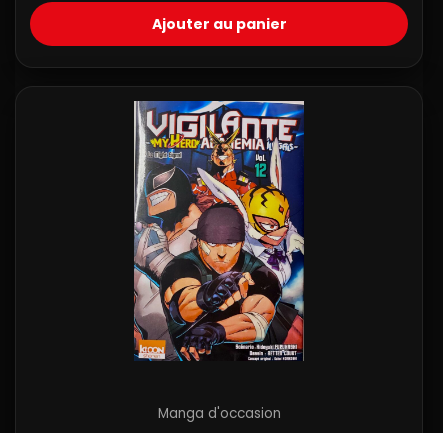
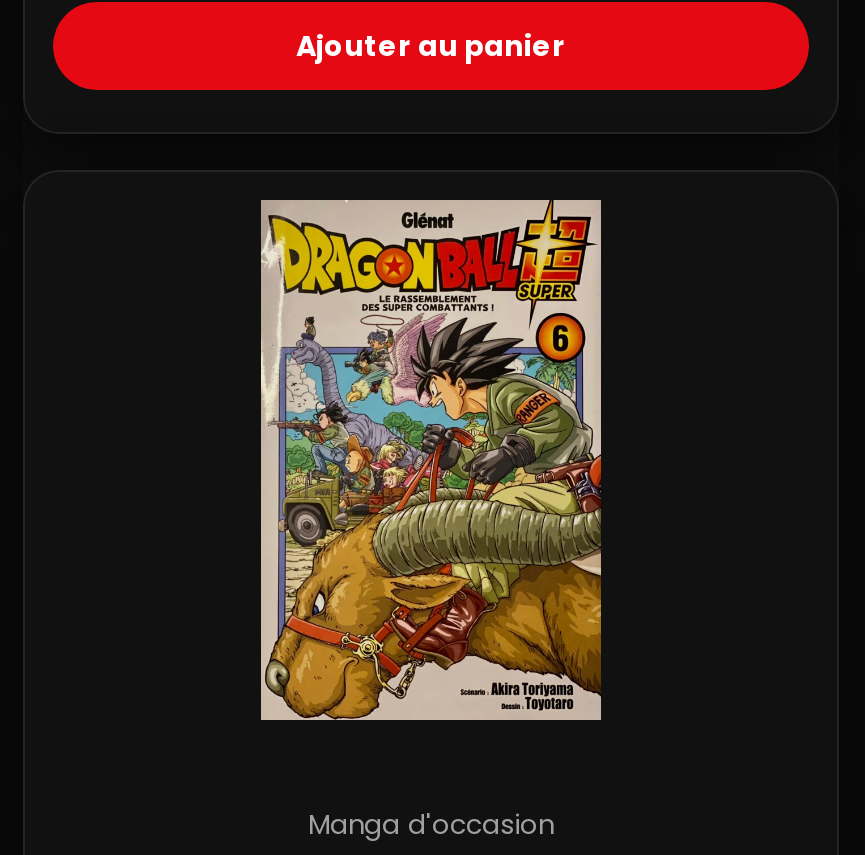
- [image]
+ [image]
